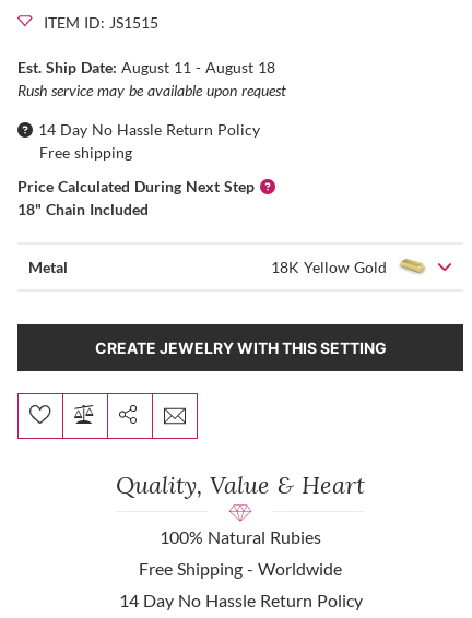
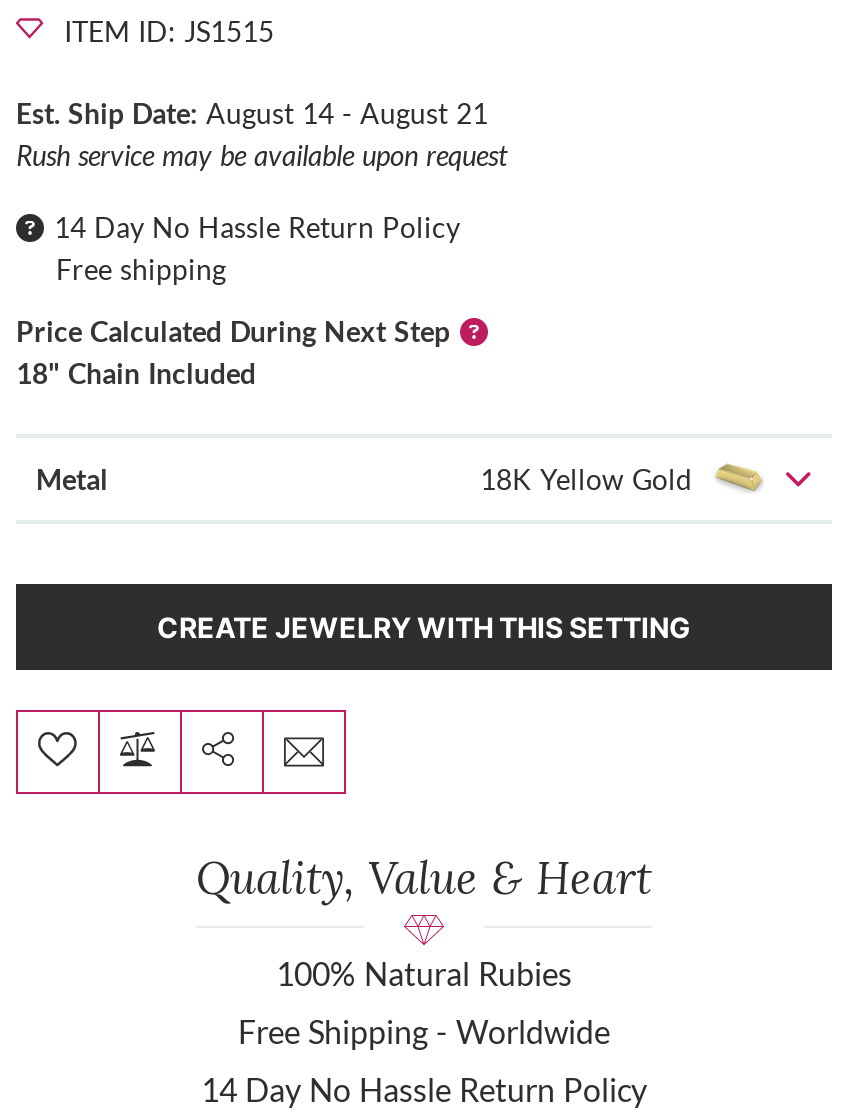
- Est. Ship Date: August 11 - August 18
+ Est. Ship Date: August 14 - August 21
